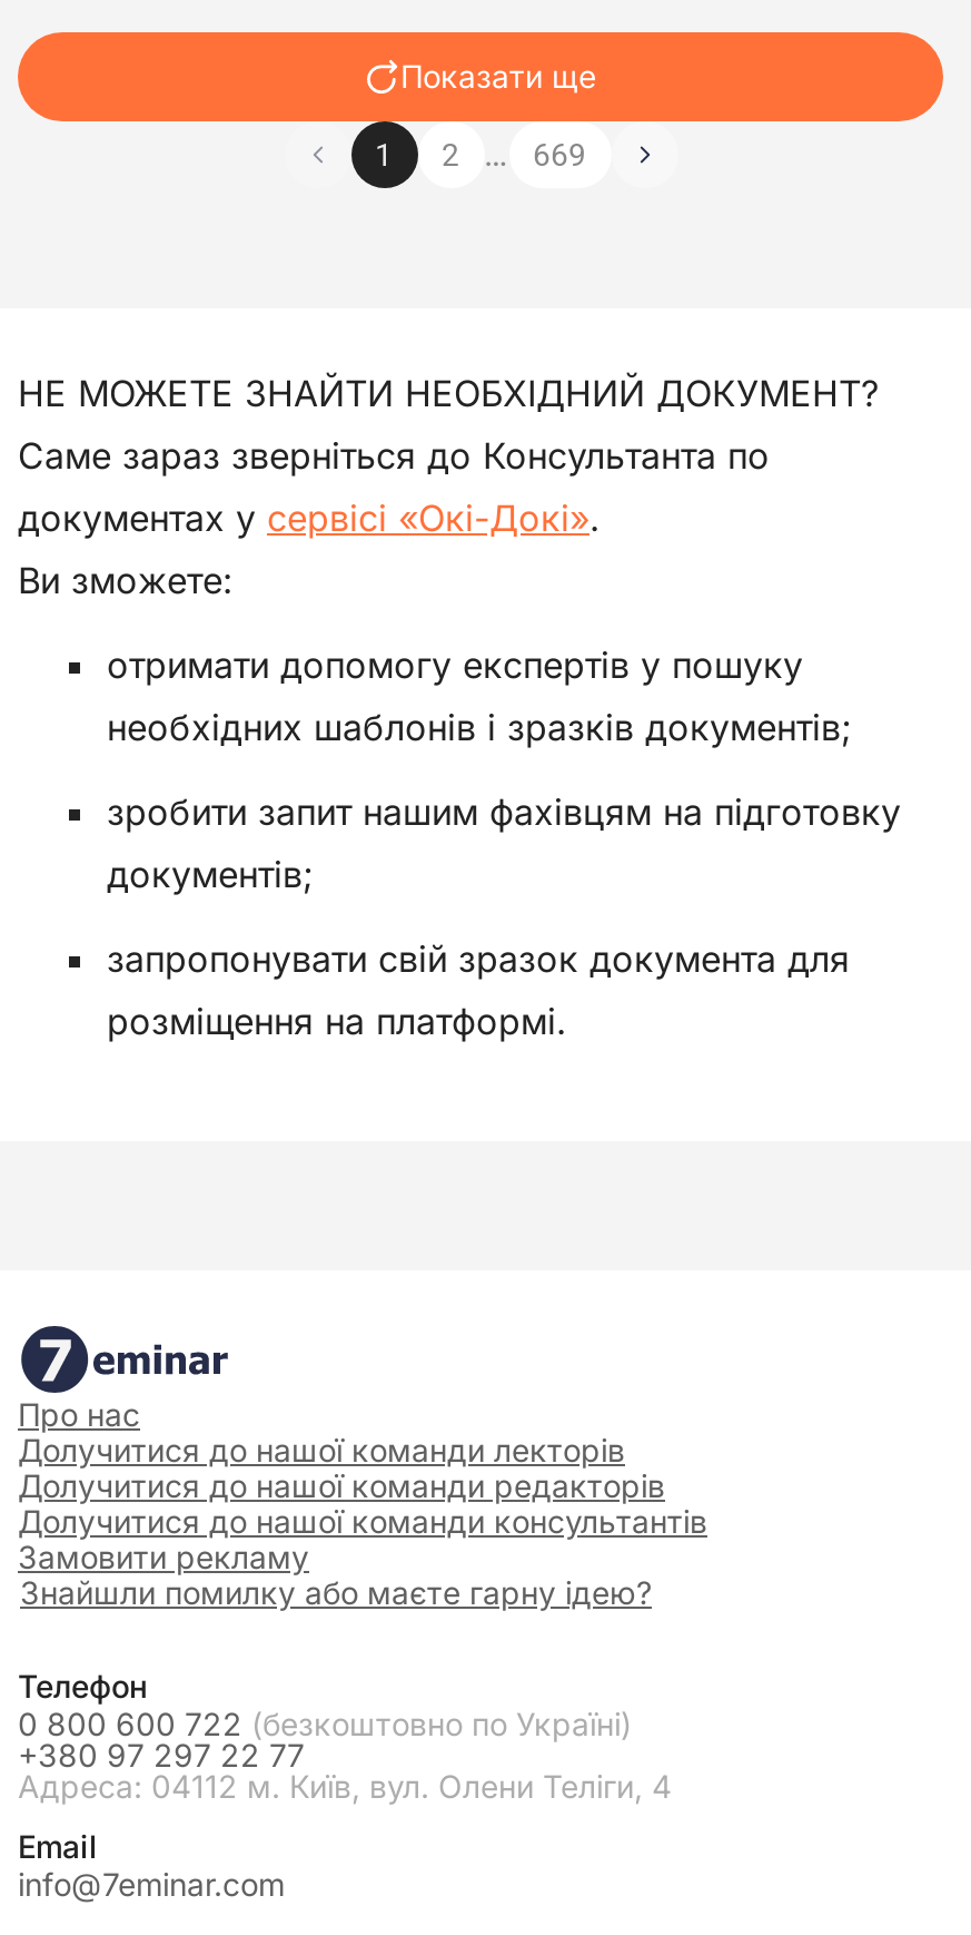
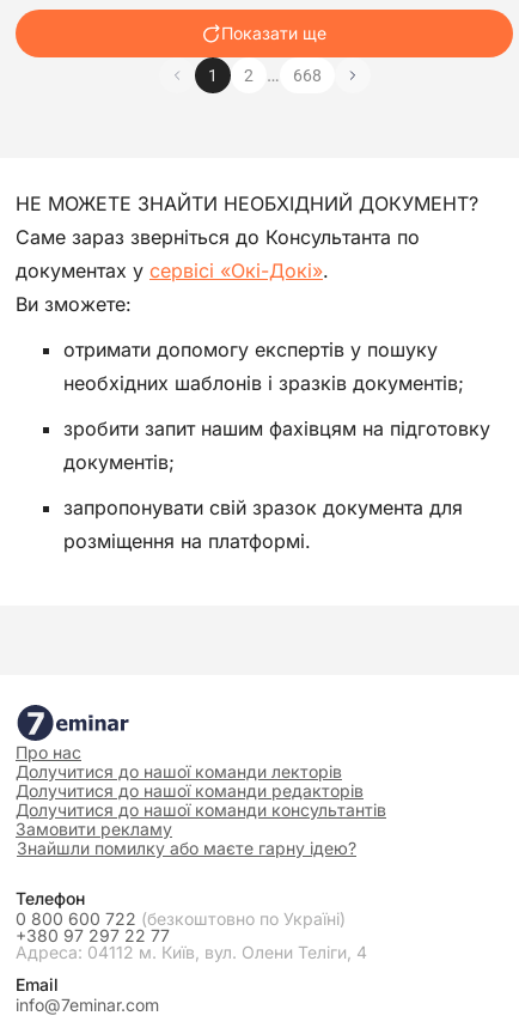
- 669
+ 668
